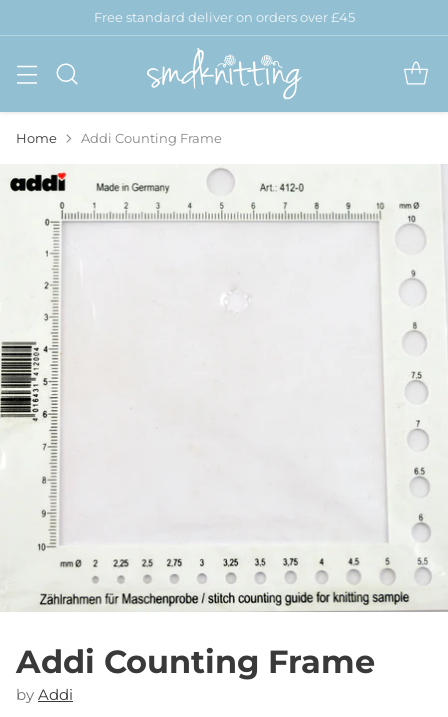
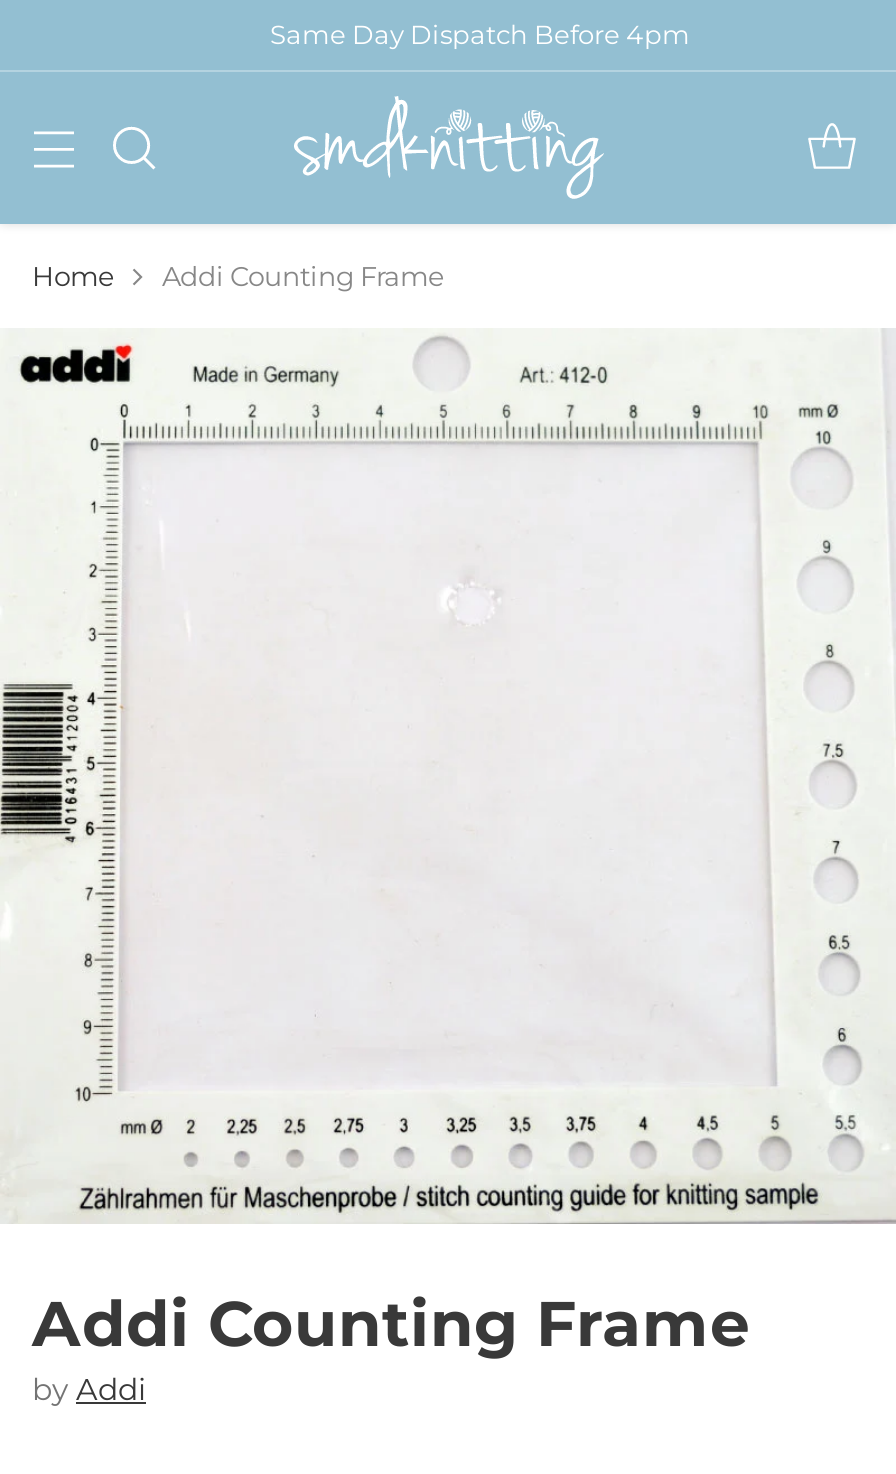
- Free standard deliver on orders over £45
+ Same Day Dispatch Before 4pm
